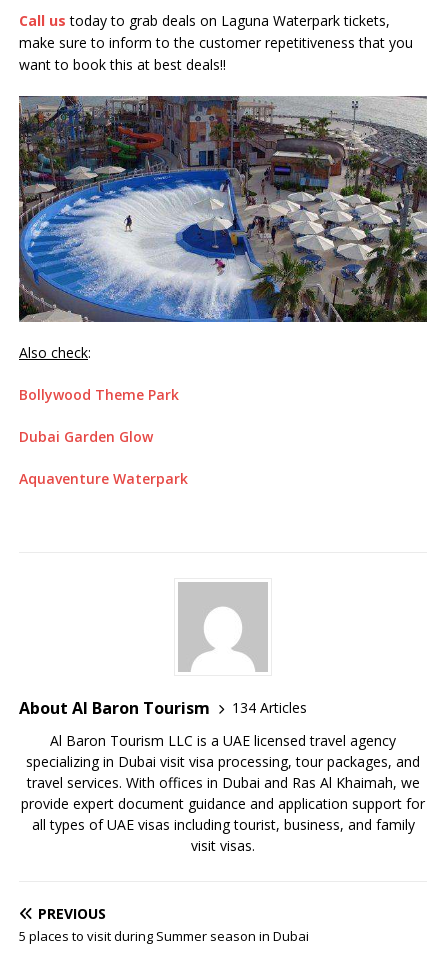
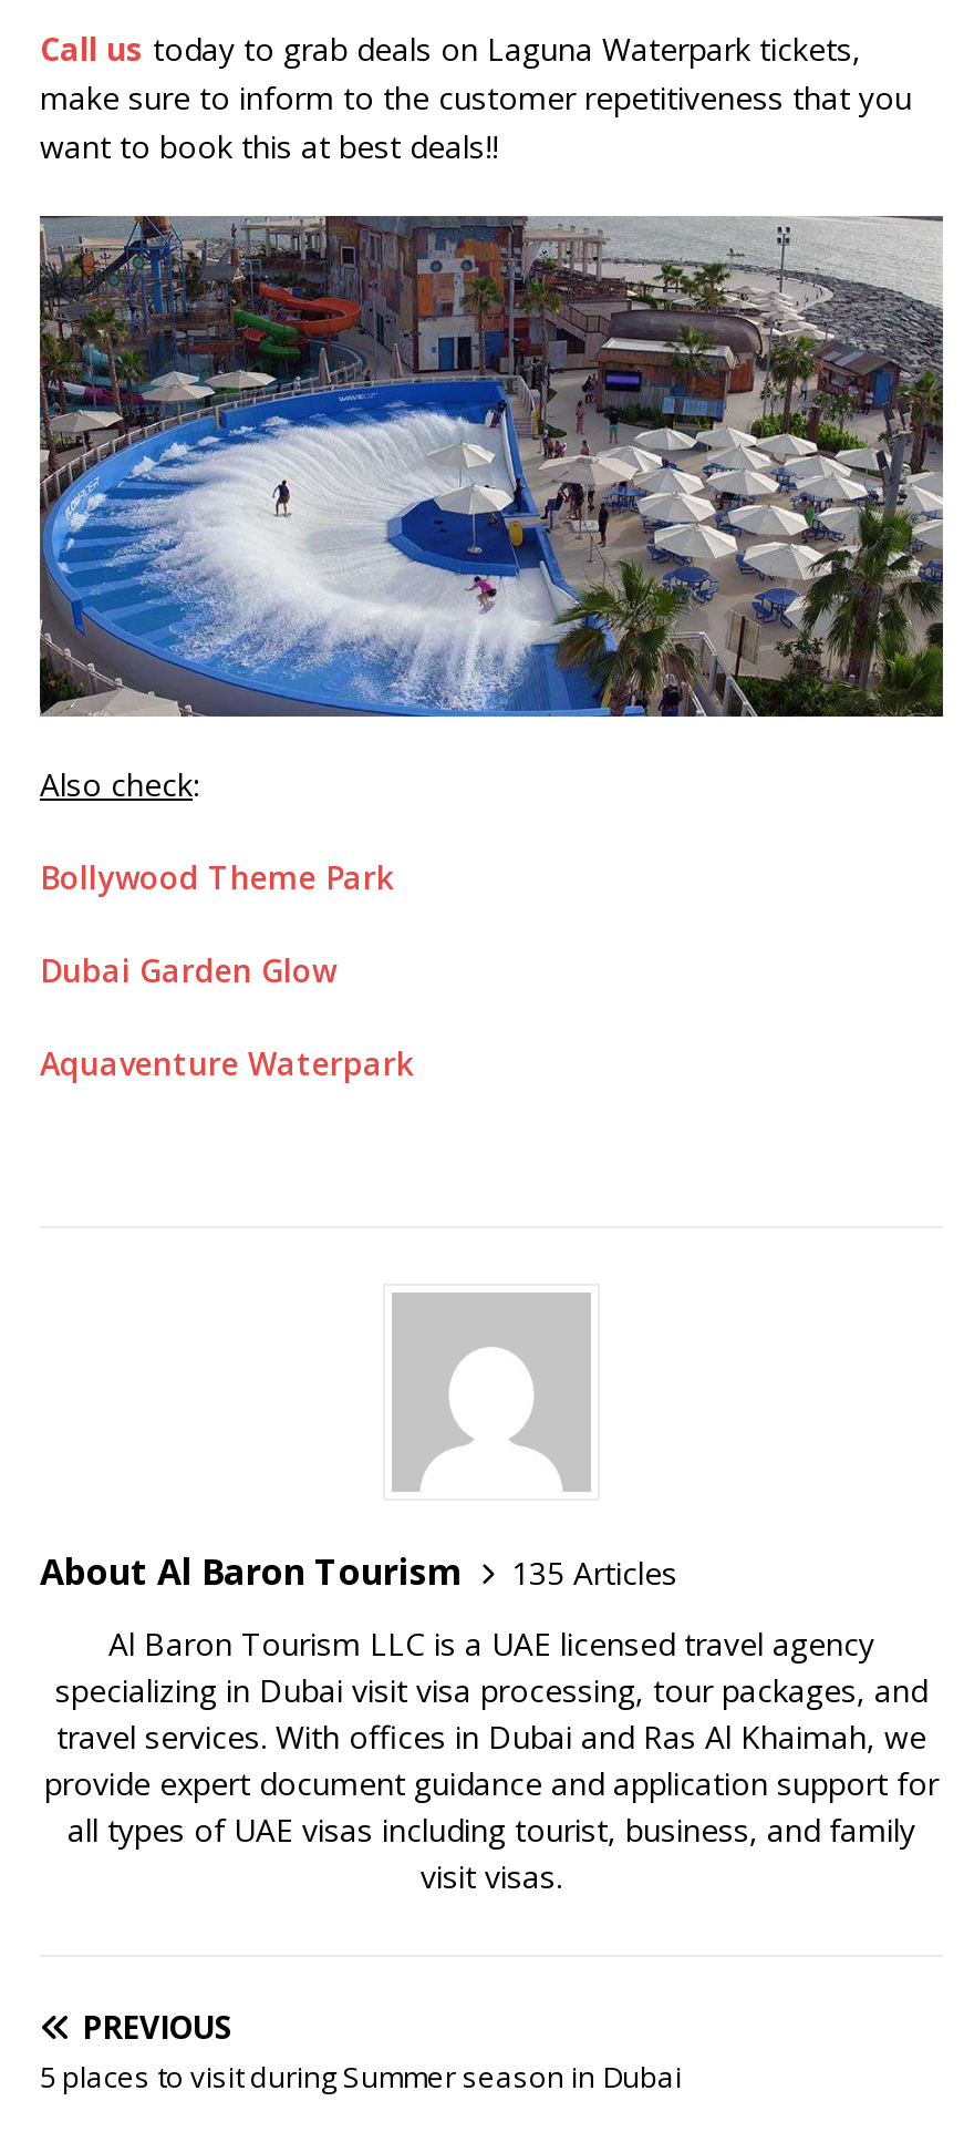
- About Al Baron Tourism 134 Articles
+ About Al Baron Tourism 135 Articles
